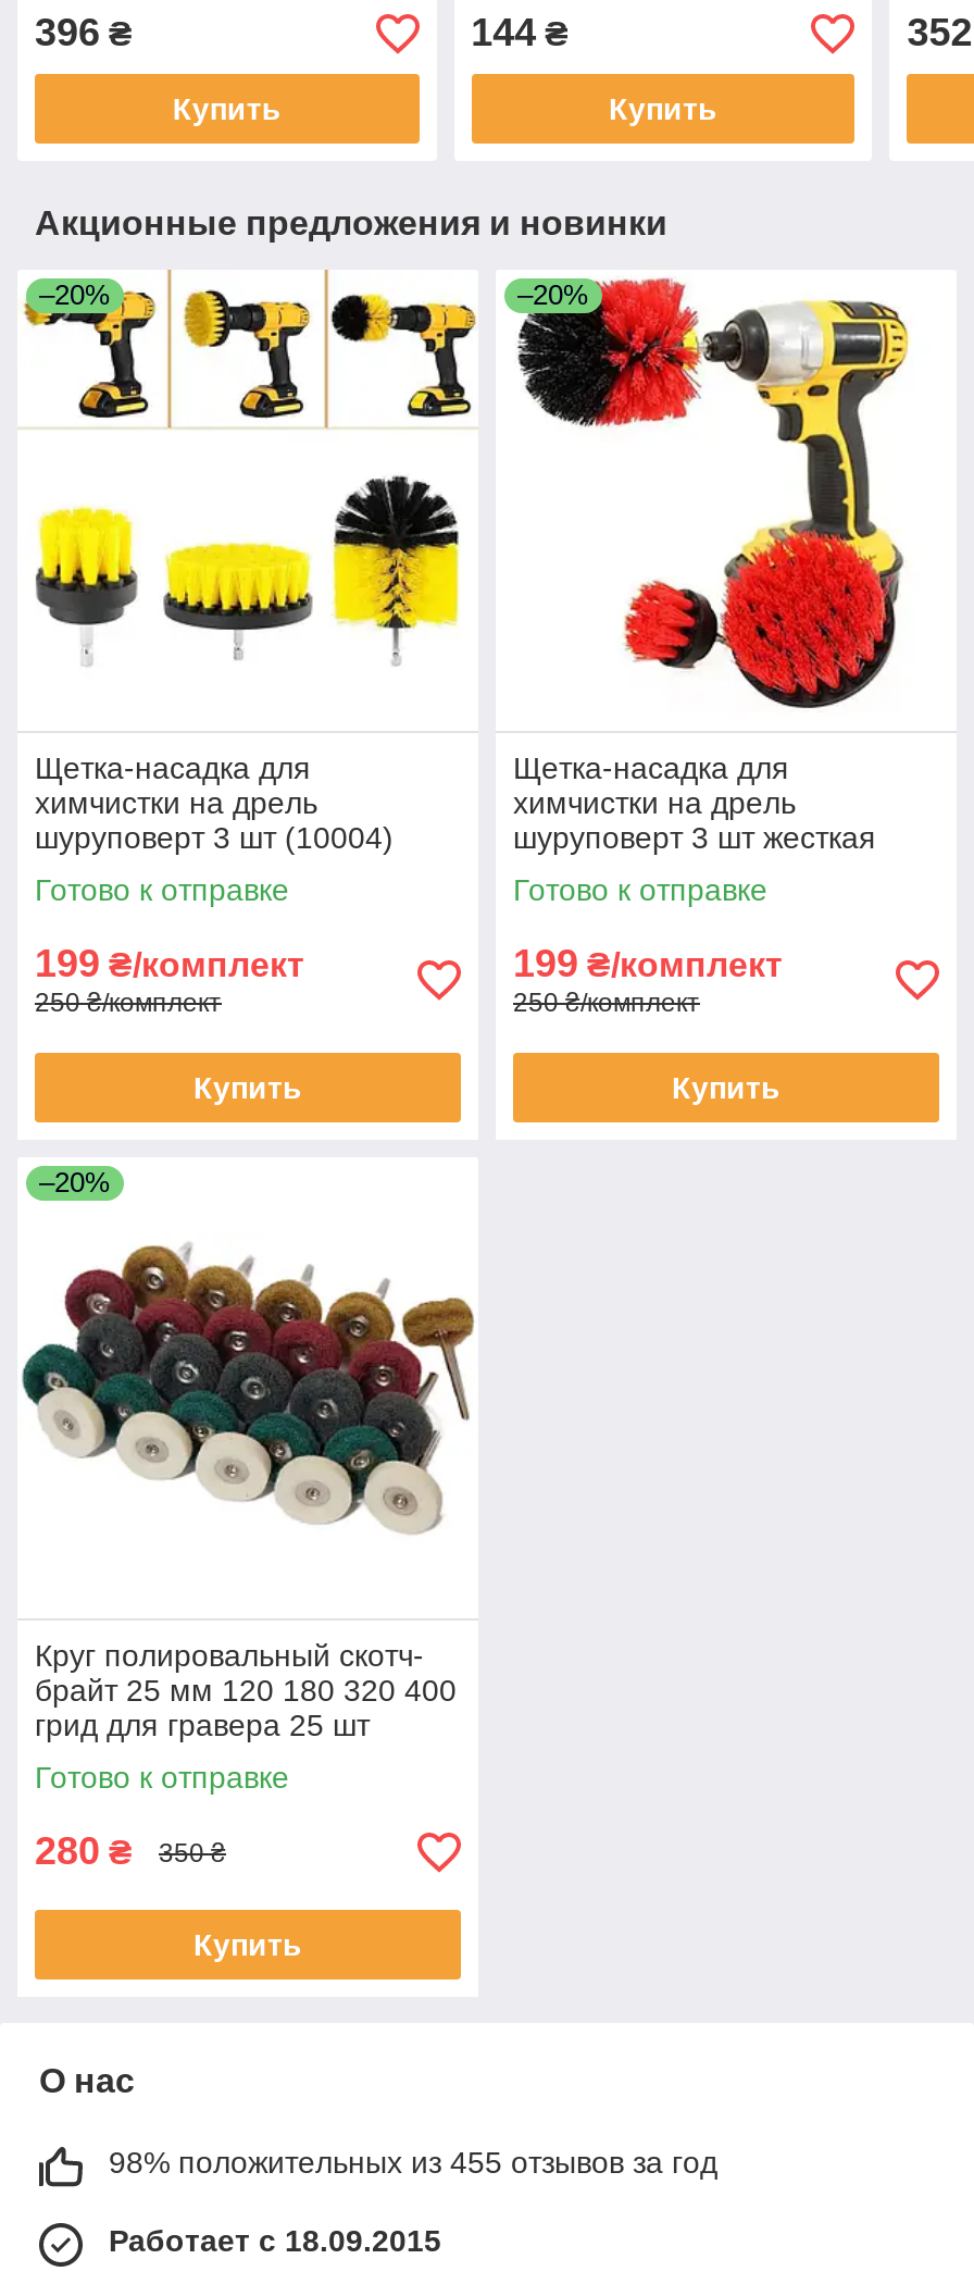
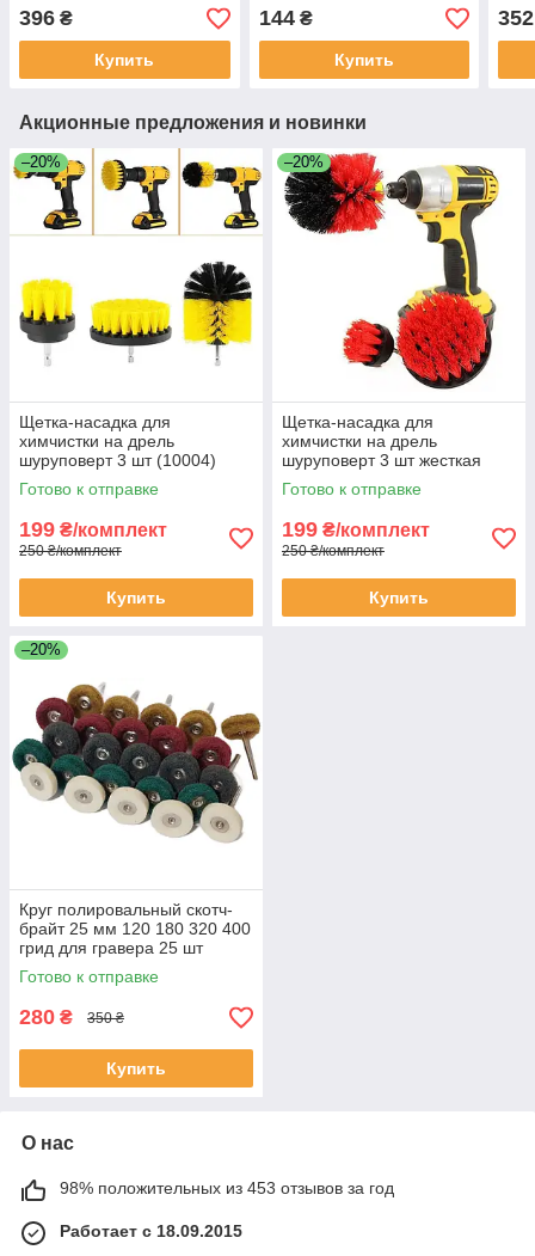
- 98% положительных из 455 отзывов за год
+ 98% положительных из 453 отзывов за год
